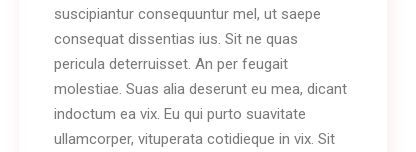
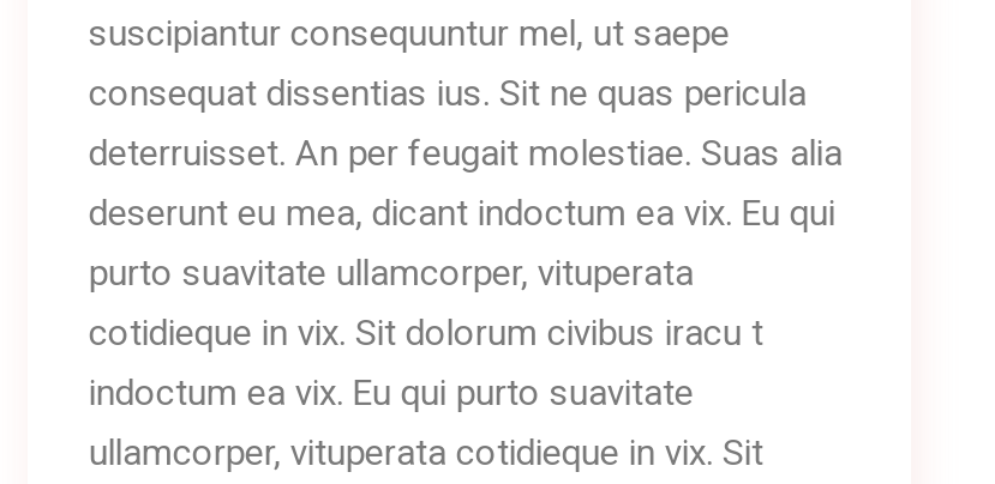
- consequat dissentias ius. Sit ne quas
- pericula deterruisset. An per feugait
- molestiae. Suas alia deserunt eu mea, dicant
+ consequat dissentias ius. Sit ne quas pericula
+ deterruisset. An per feugait molestiae. Suas alia
+ deserunt eu mea, dicant indoctum ea vix. Eu qui
+ purto suavitate ullamcorper, vituperata
+ cotidieque in vix. Sit dolorum civibus iracu t
